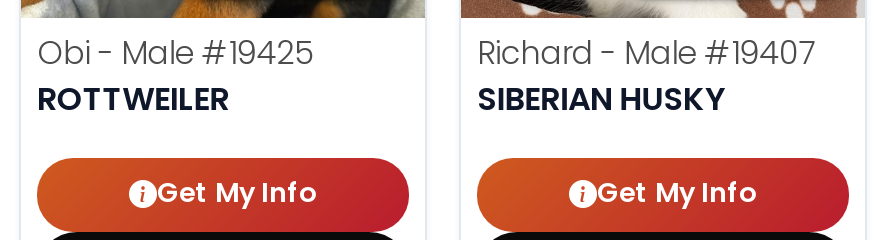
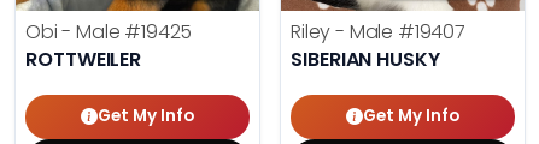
- Richard - Male #19407
+ Riley - Male #19407
